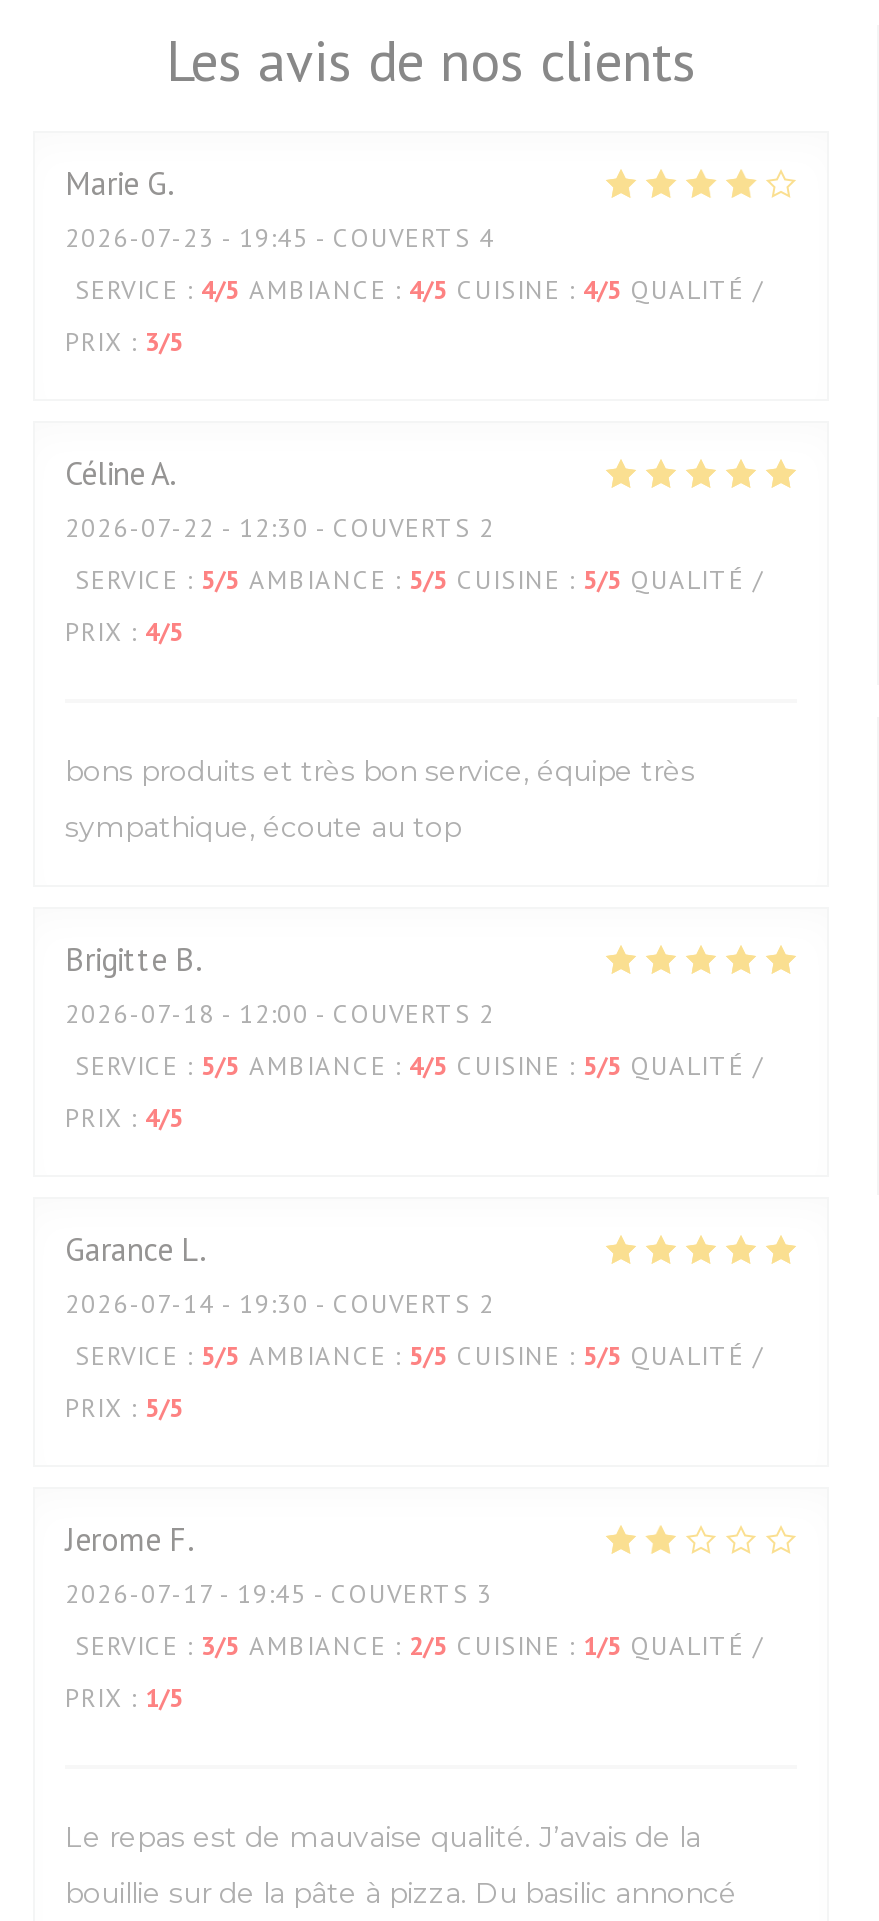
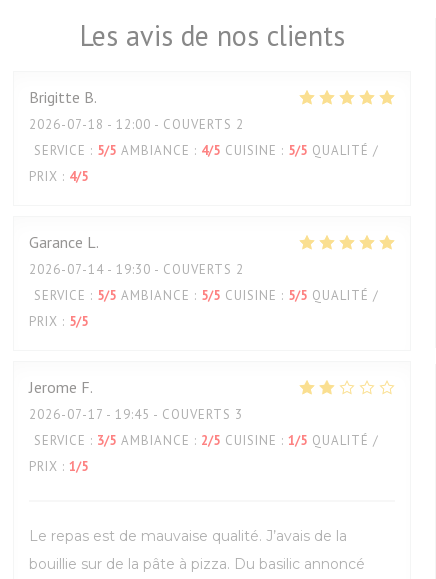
- Marie G
- 2026-07-23 - 19:45 - COUVERTS 4
- SERVICE: 4/5 AMBIANCE: 4/5 CUISINE: 4/5 QUALITÉ /
- PRIX: 3/5
- Céline A
- 2026-07-22 - 12:30 - COUVERTS 2
- SERVICE: 5/5 AMBIANCE: 5/5 CUISINE: 5/5 QUALITÉ /
- PRIX: 4/5

- bons produits et très bon service, équipe très
- sympathique, écoute au top
